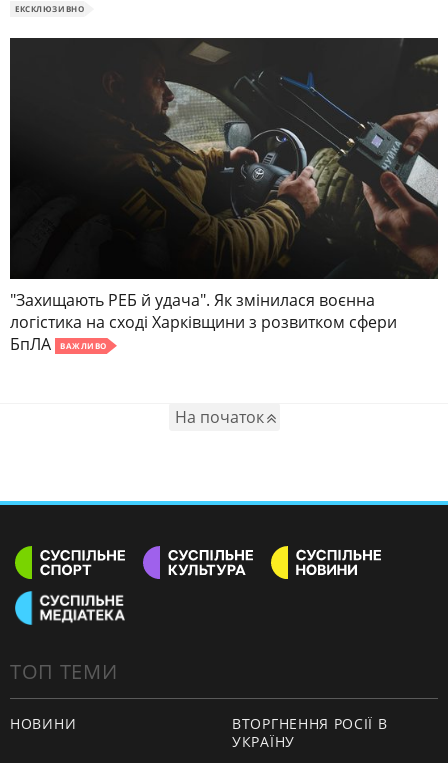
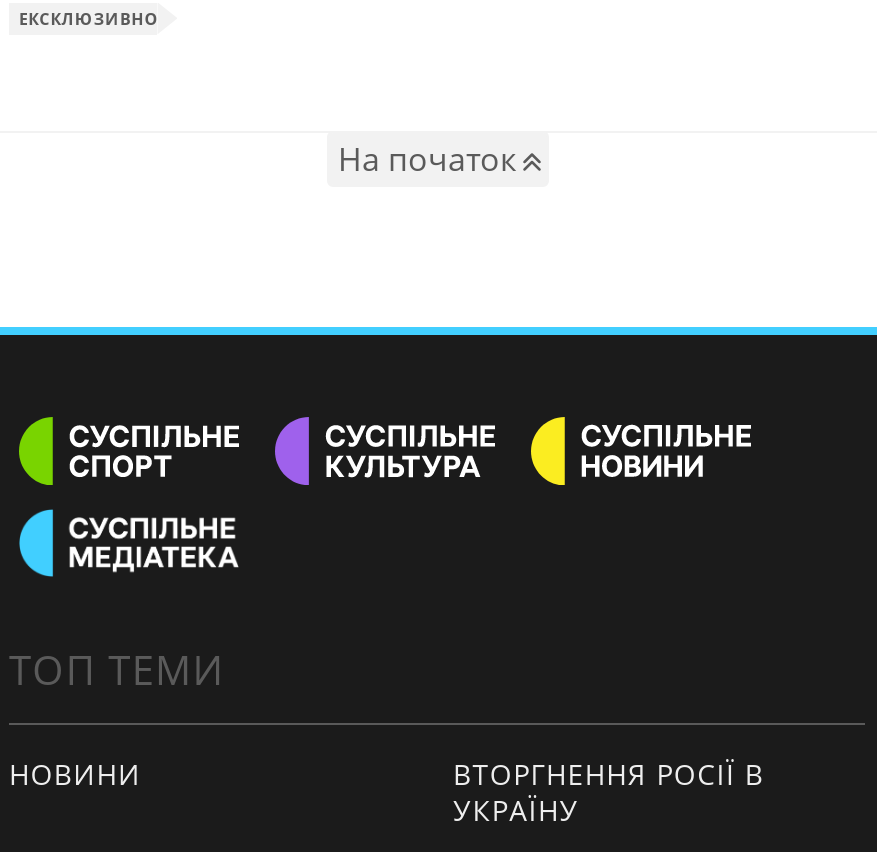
- [image]
- "Захищають РЕБ й удача". Як змінилася воєнна
- логістика на сході Харківщини з розвитком сфери
- БпЛА
- ВАЖЛИВО
